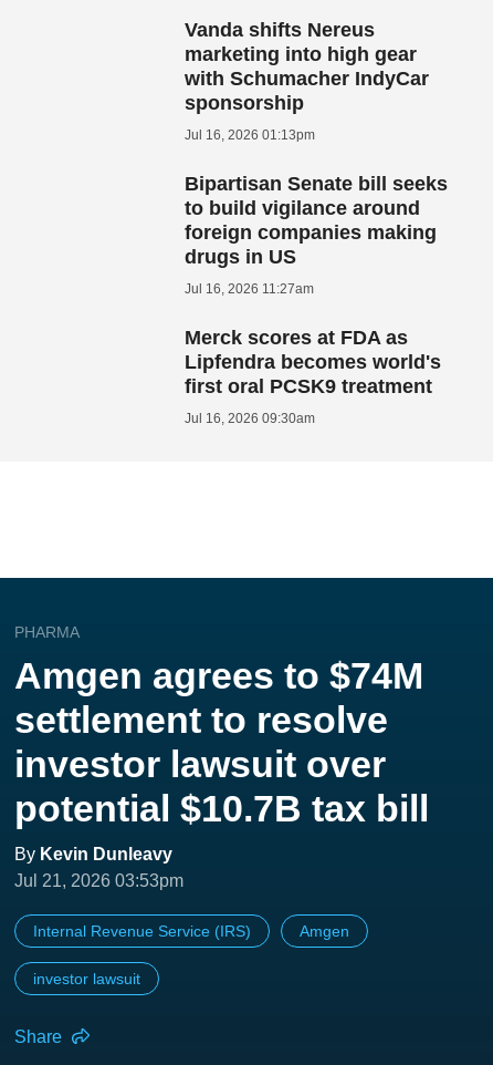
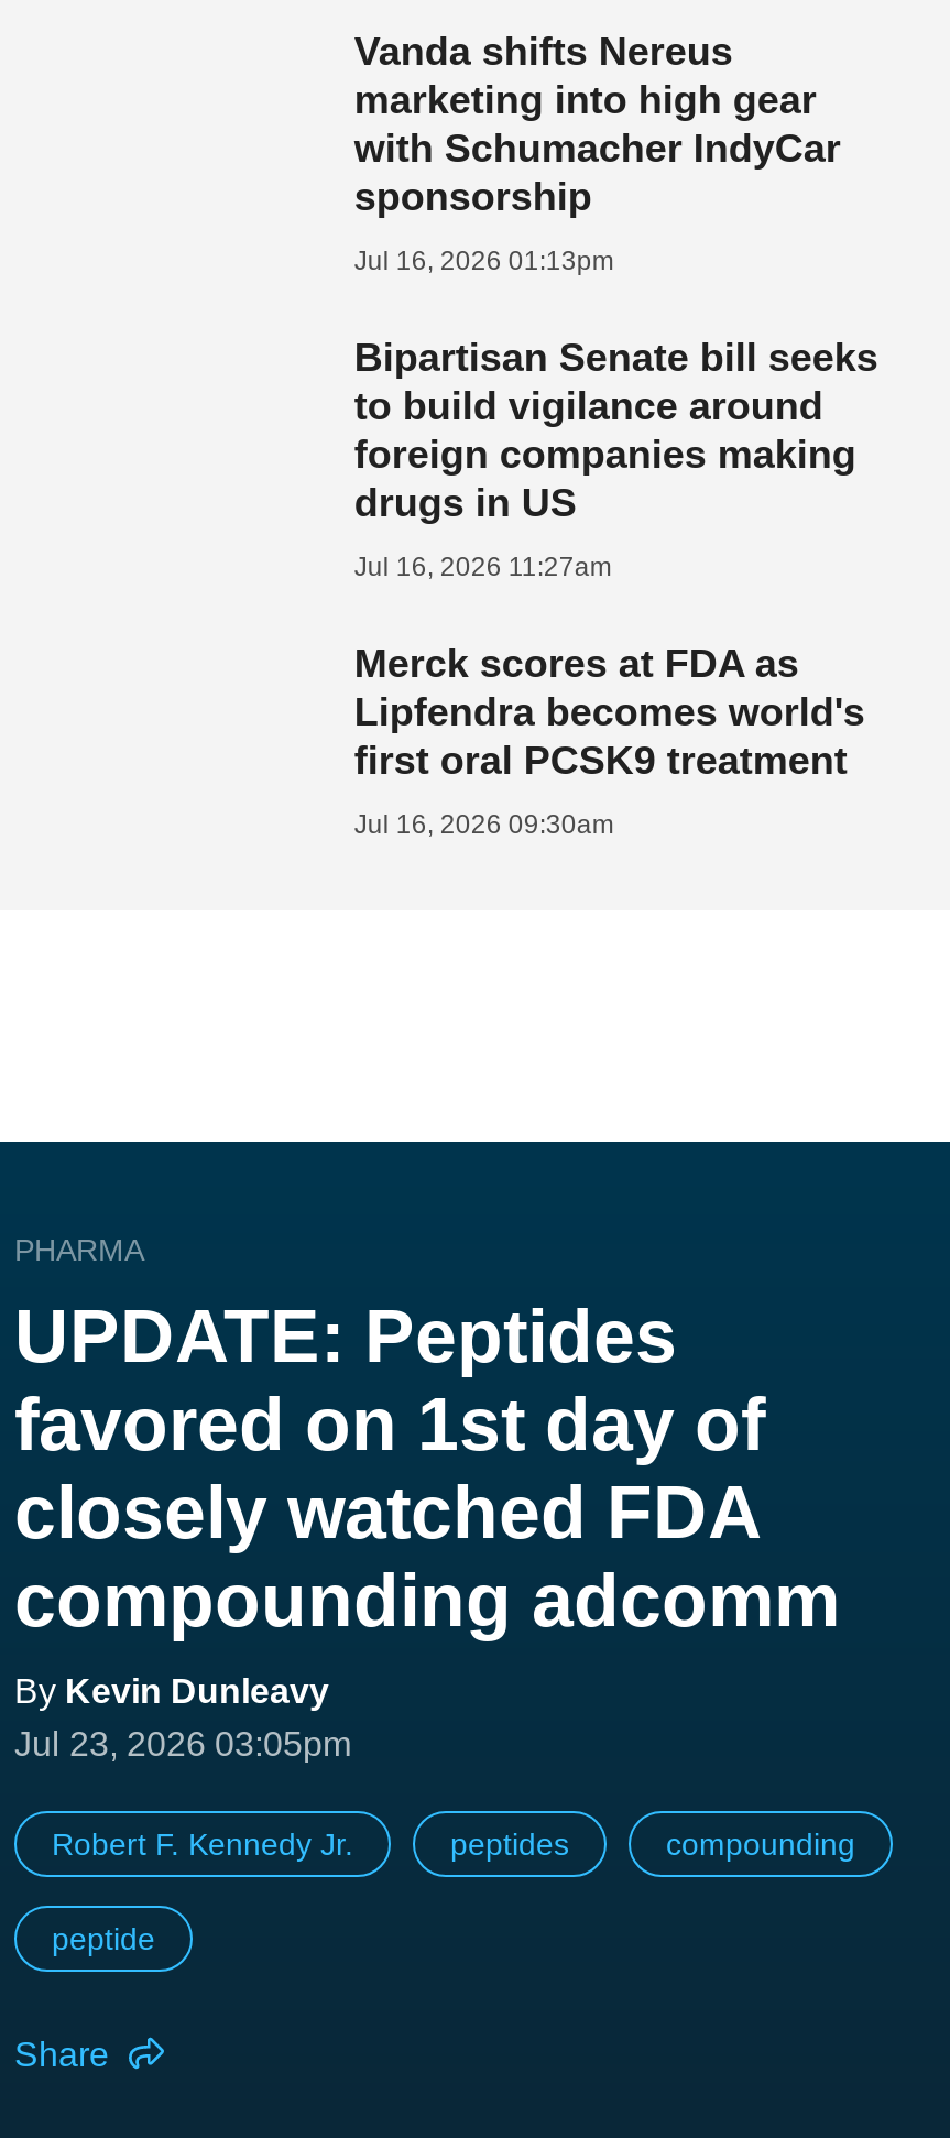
- Amgen agrees to $74M
- settlement to resolve
- investor lawsuit over
- potential $10.7B tax bill
+ UPDATE: Peptides
+ favored on 1st day of
+ closely watched FDA
+ compounding adcomm

- Jul 21, 2026 03:53pm
+ Jul 23, 2026 03:05pm

- Internal Revenue Service (IRS)
- Amgen
+ Robert F. Kennedy Jr.
+ peptides
+ compounding

- investor lawsuit
+ peptide
